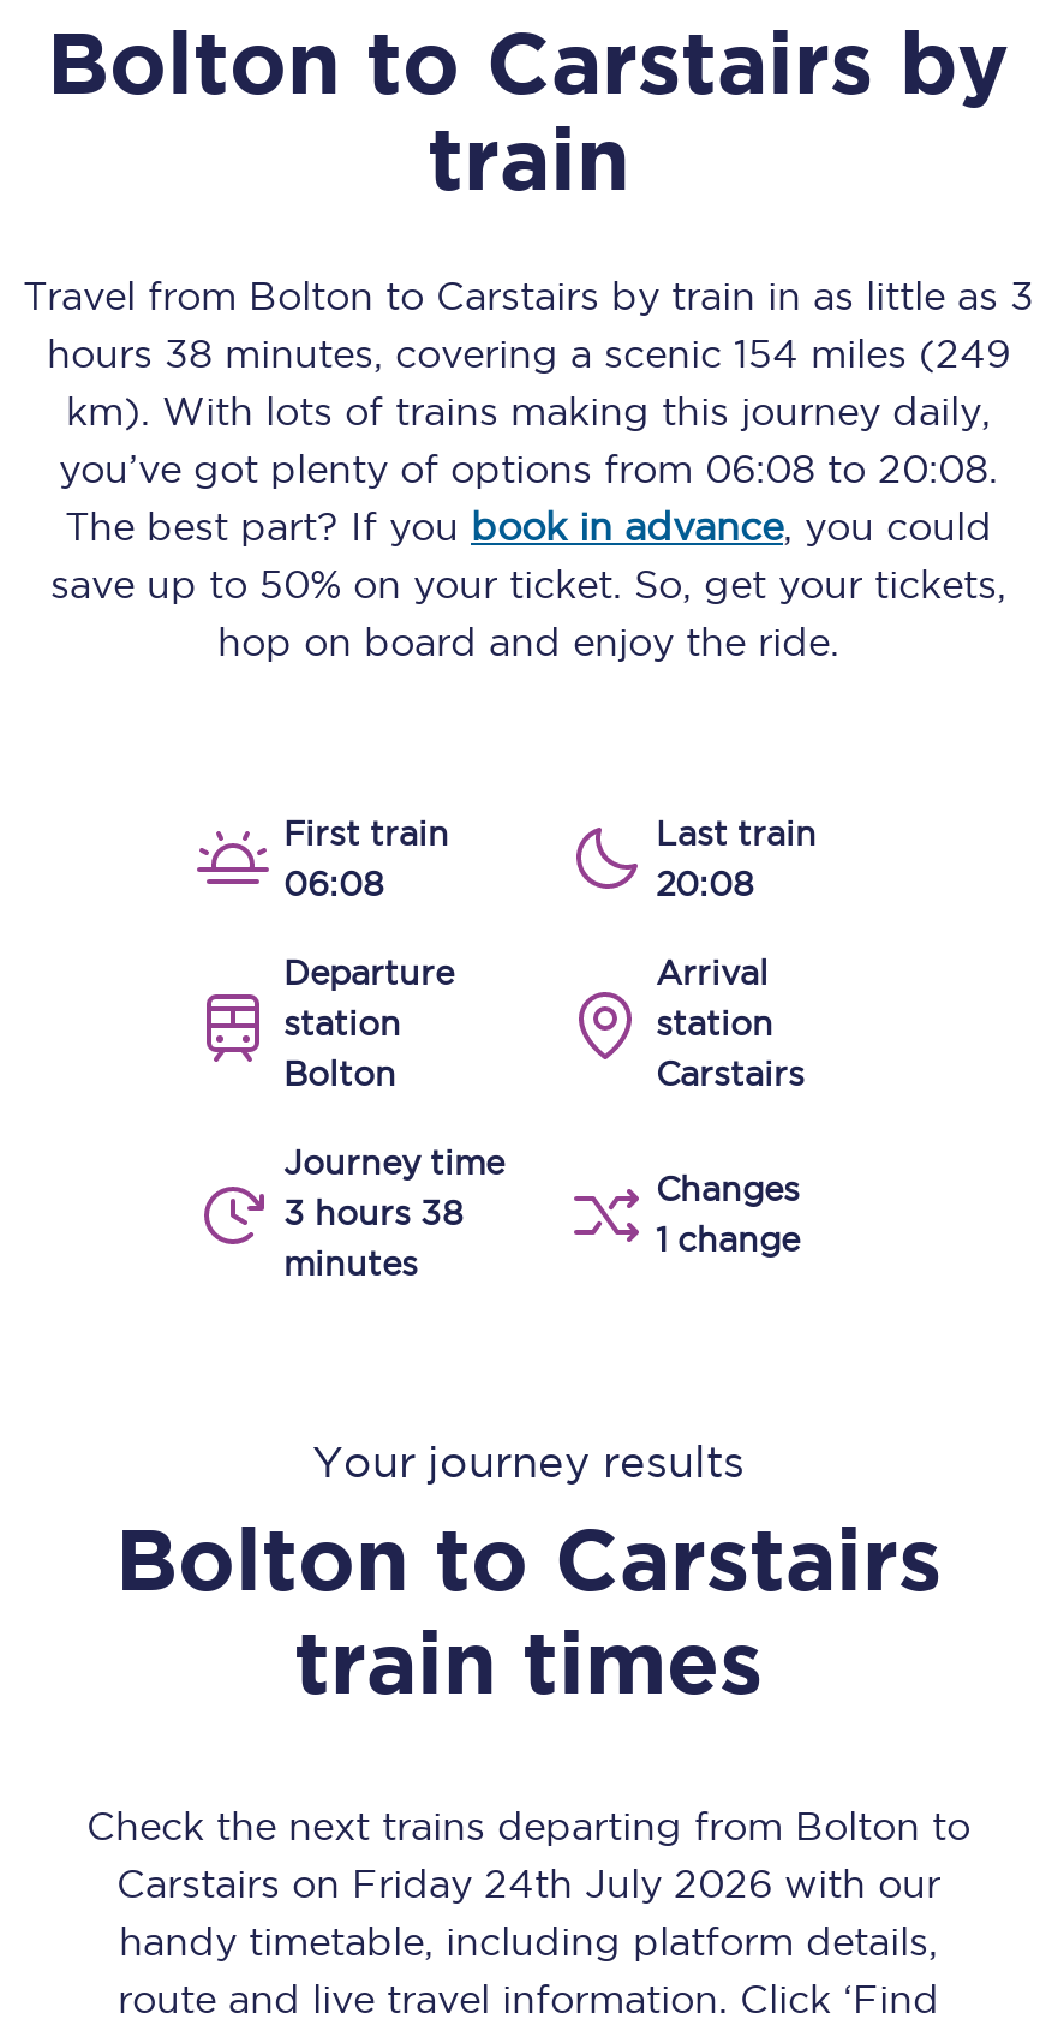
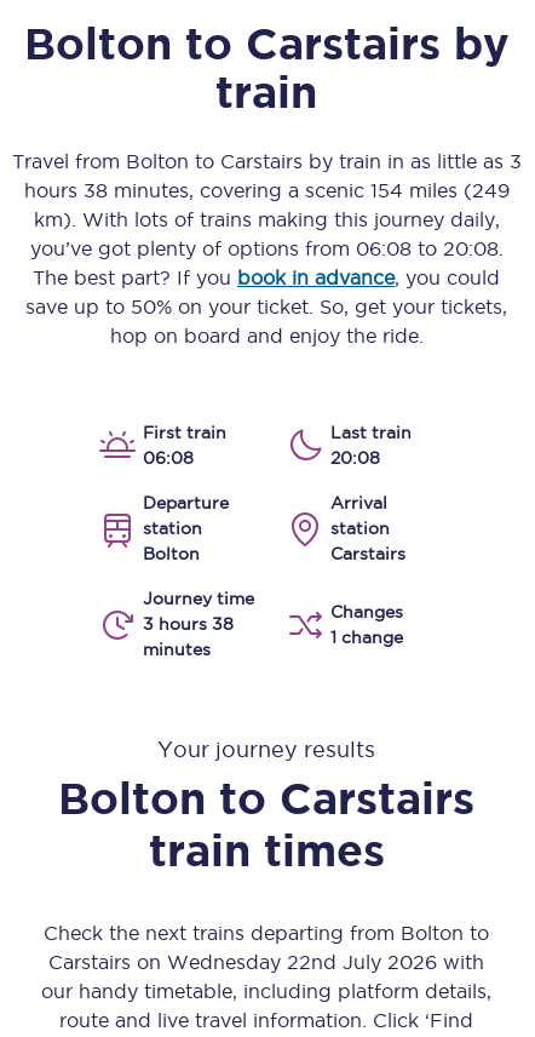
- Carstairs on Friday 24th July 2026 with our
- handy timetable, including platform details,
+ Carstairs on Wednesday 22nd July 2026 with
+ our handy timetable, including platform details,
